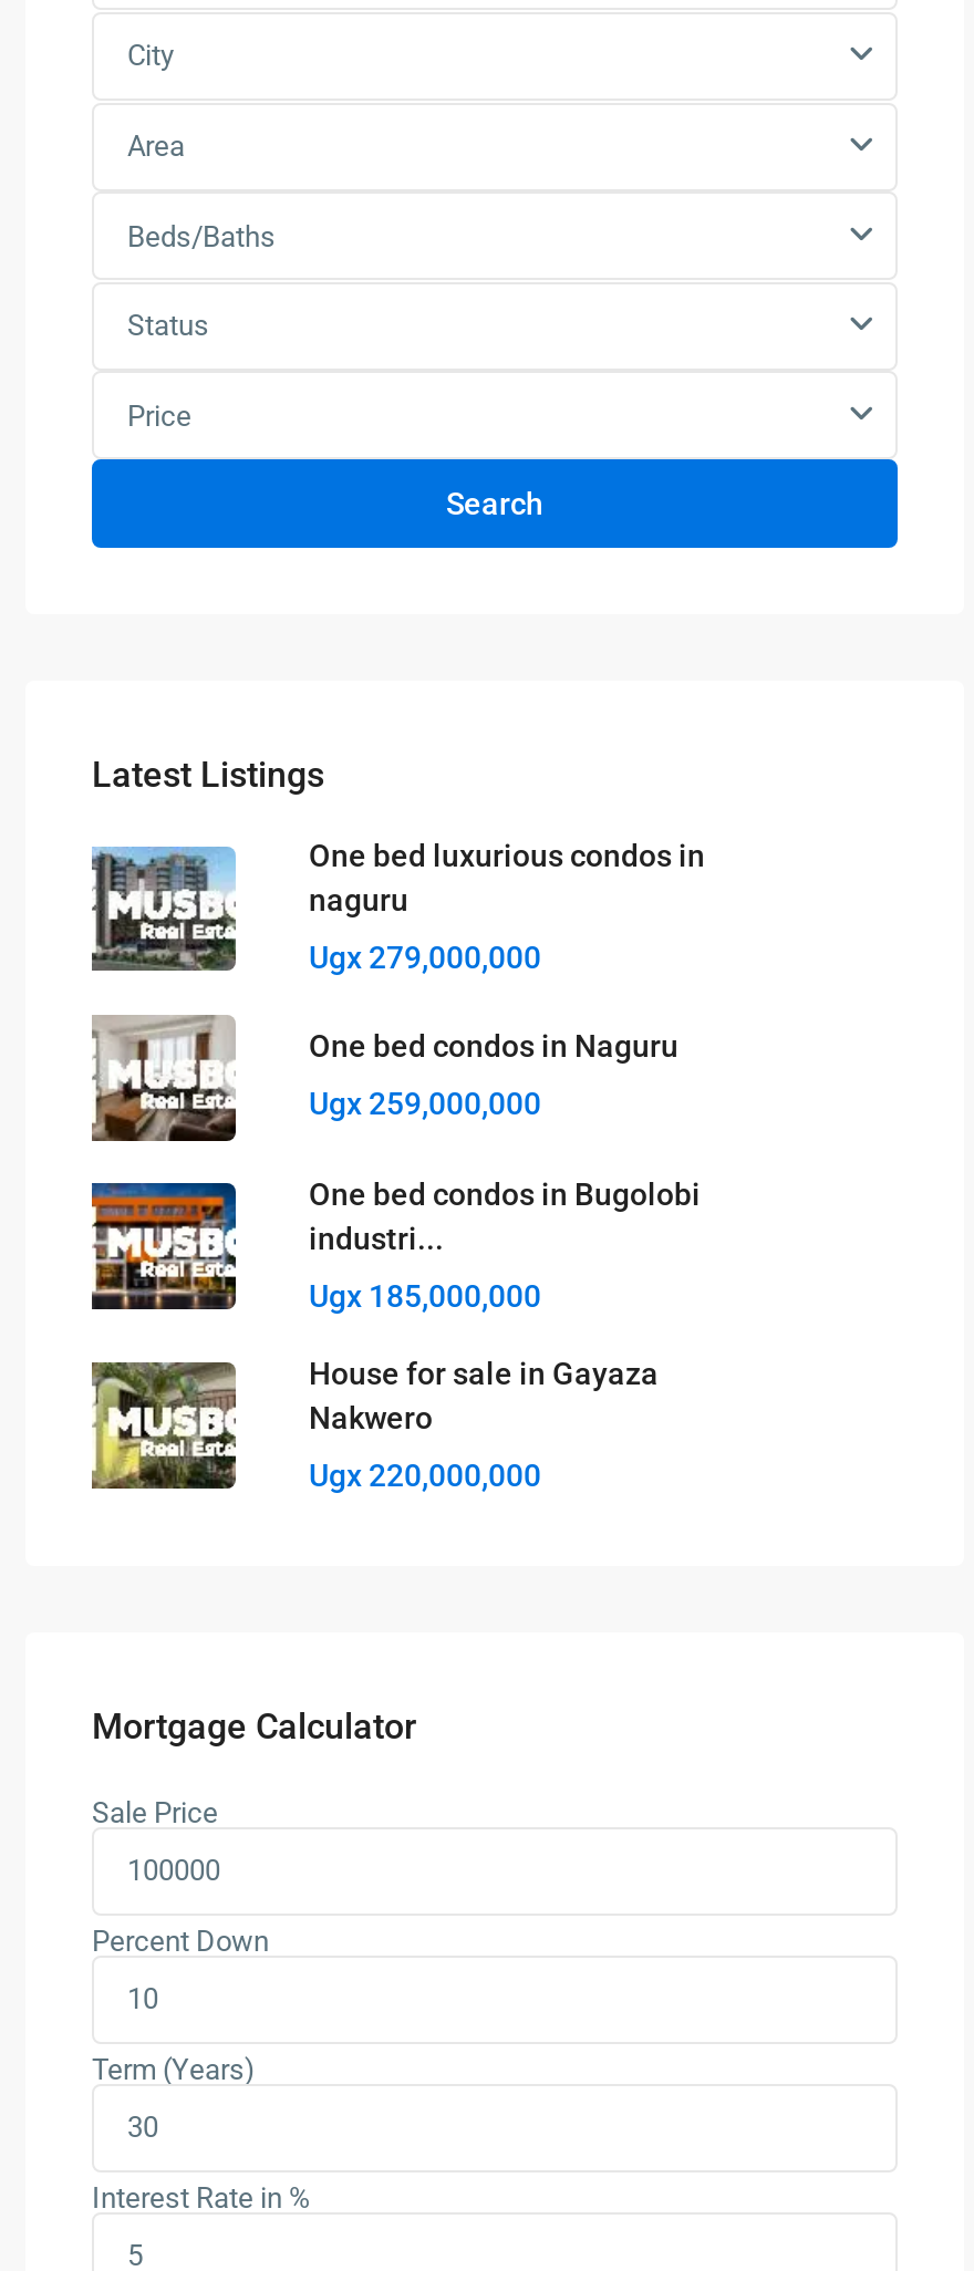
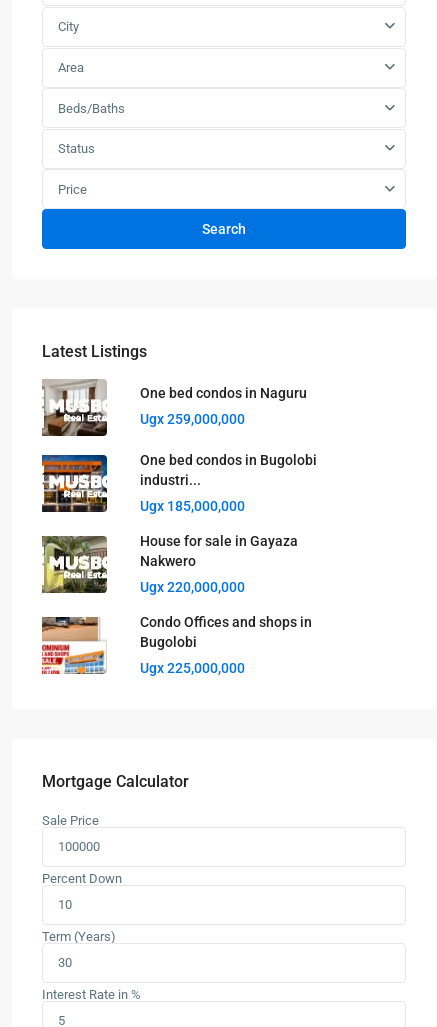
- [image]
- One bed luxurious condos in
- naguru
- Ugx 279,000,000

moved up: [image] | One bed condos in Naguru | Ugx 259,000,000 | ... | Nakwero | Ugx 220,000,000

+ [image]
+ Condo Offices and shops in
+ Bugolobi
+ Ugx 225,000,000
